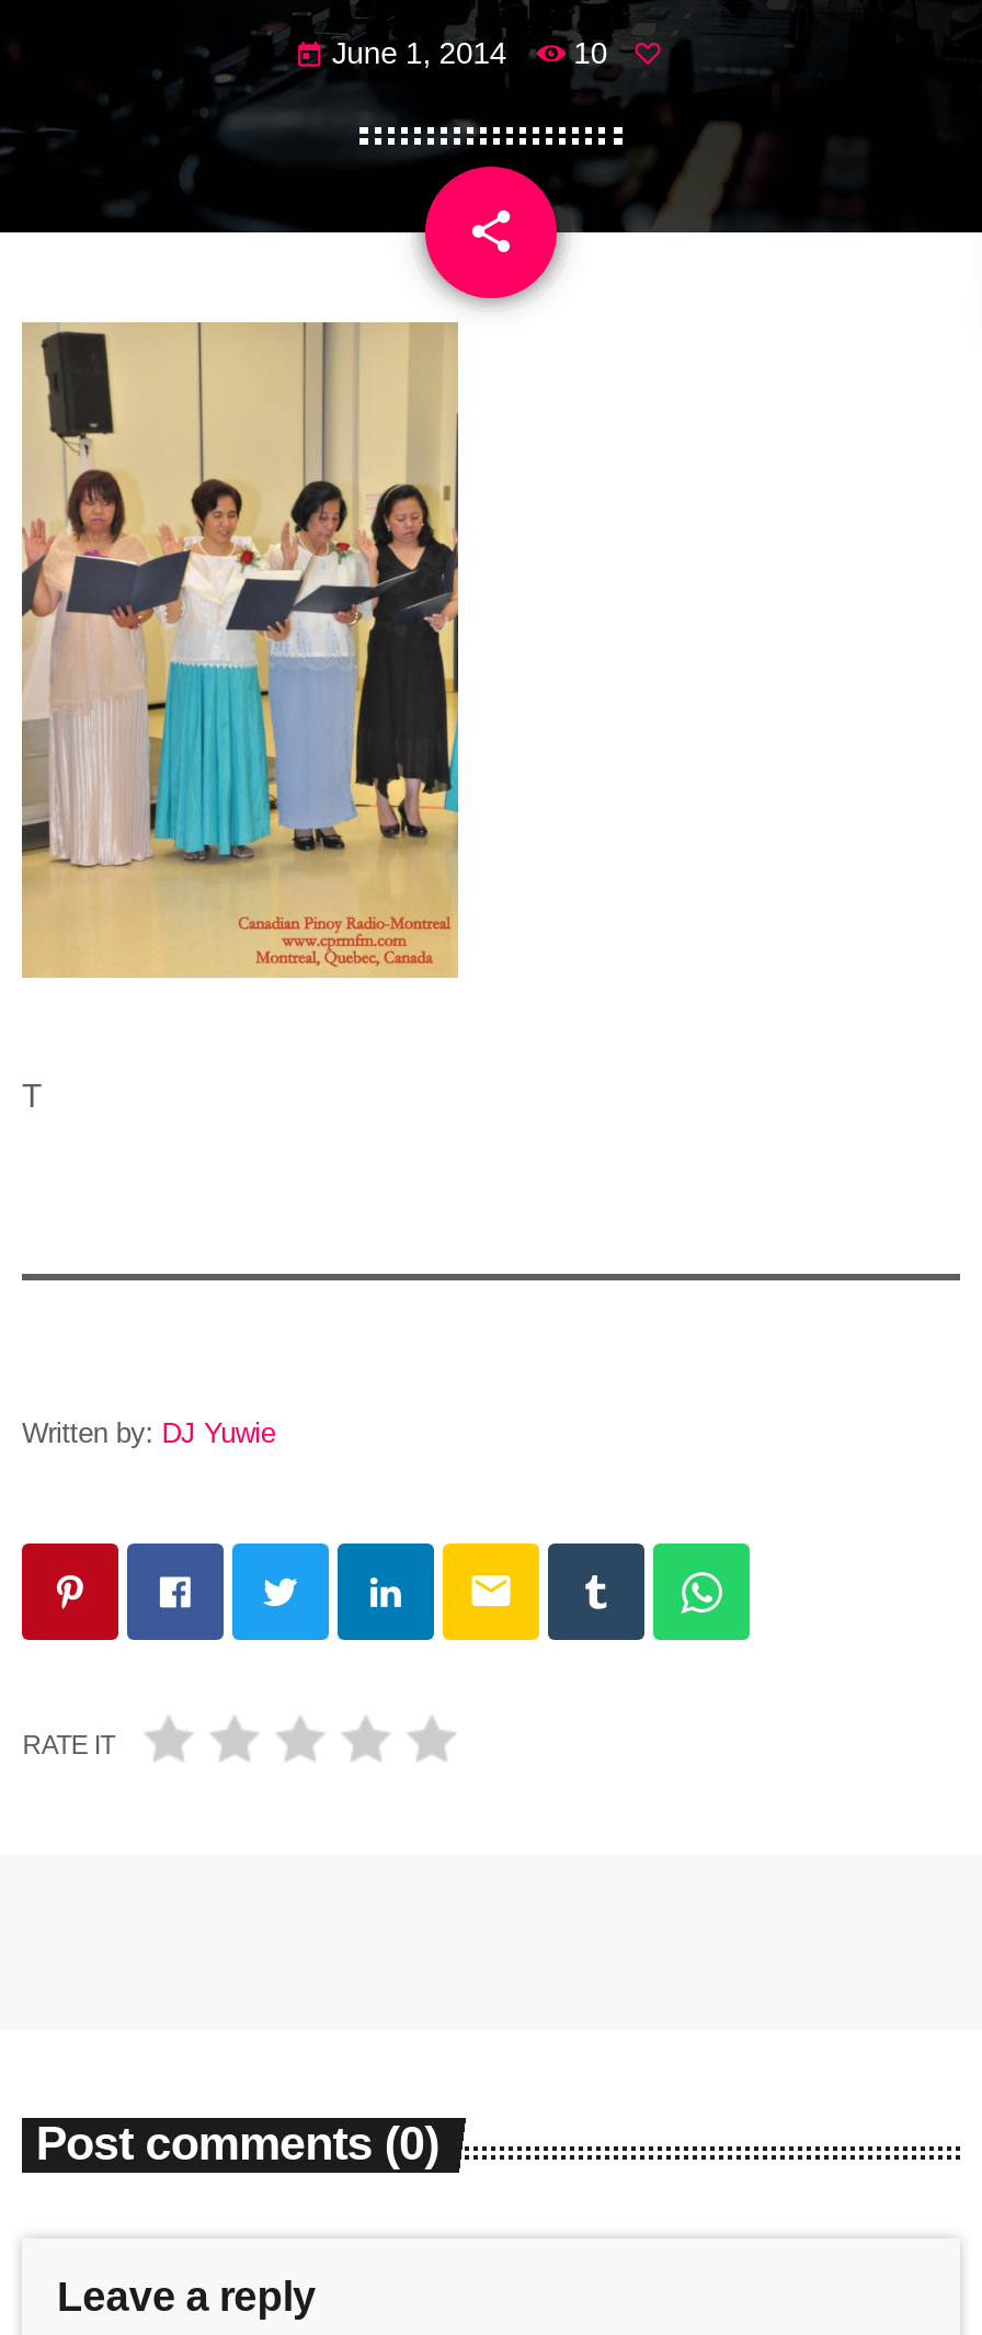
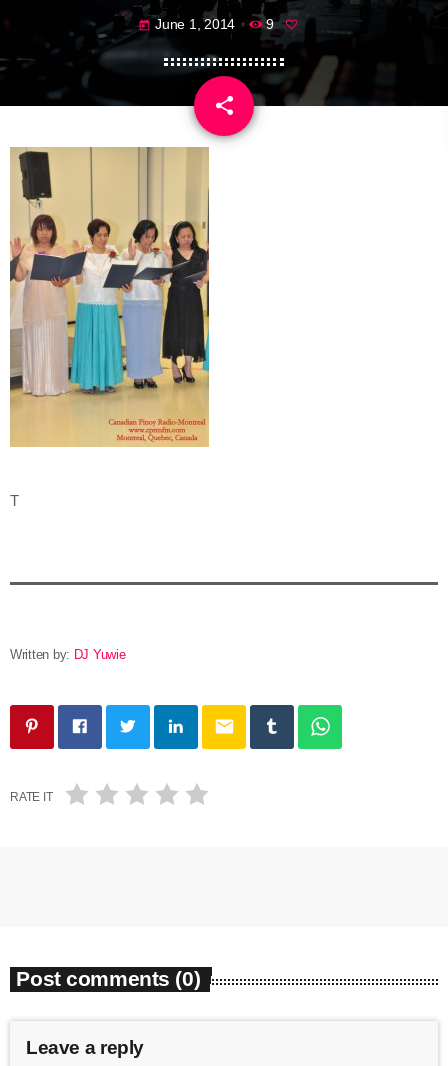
- 10
+ 9
